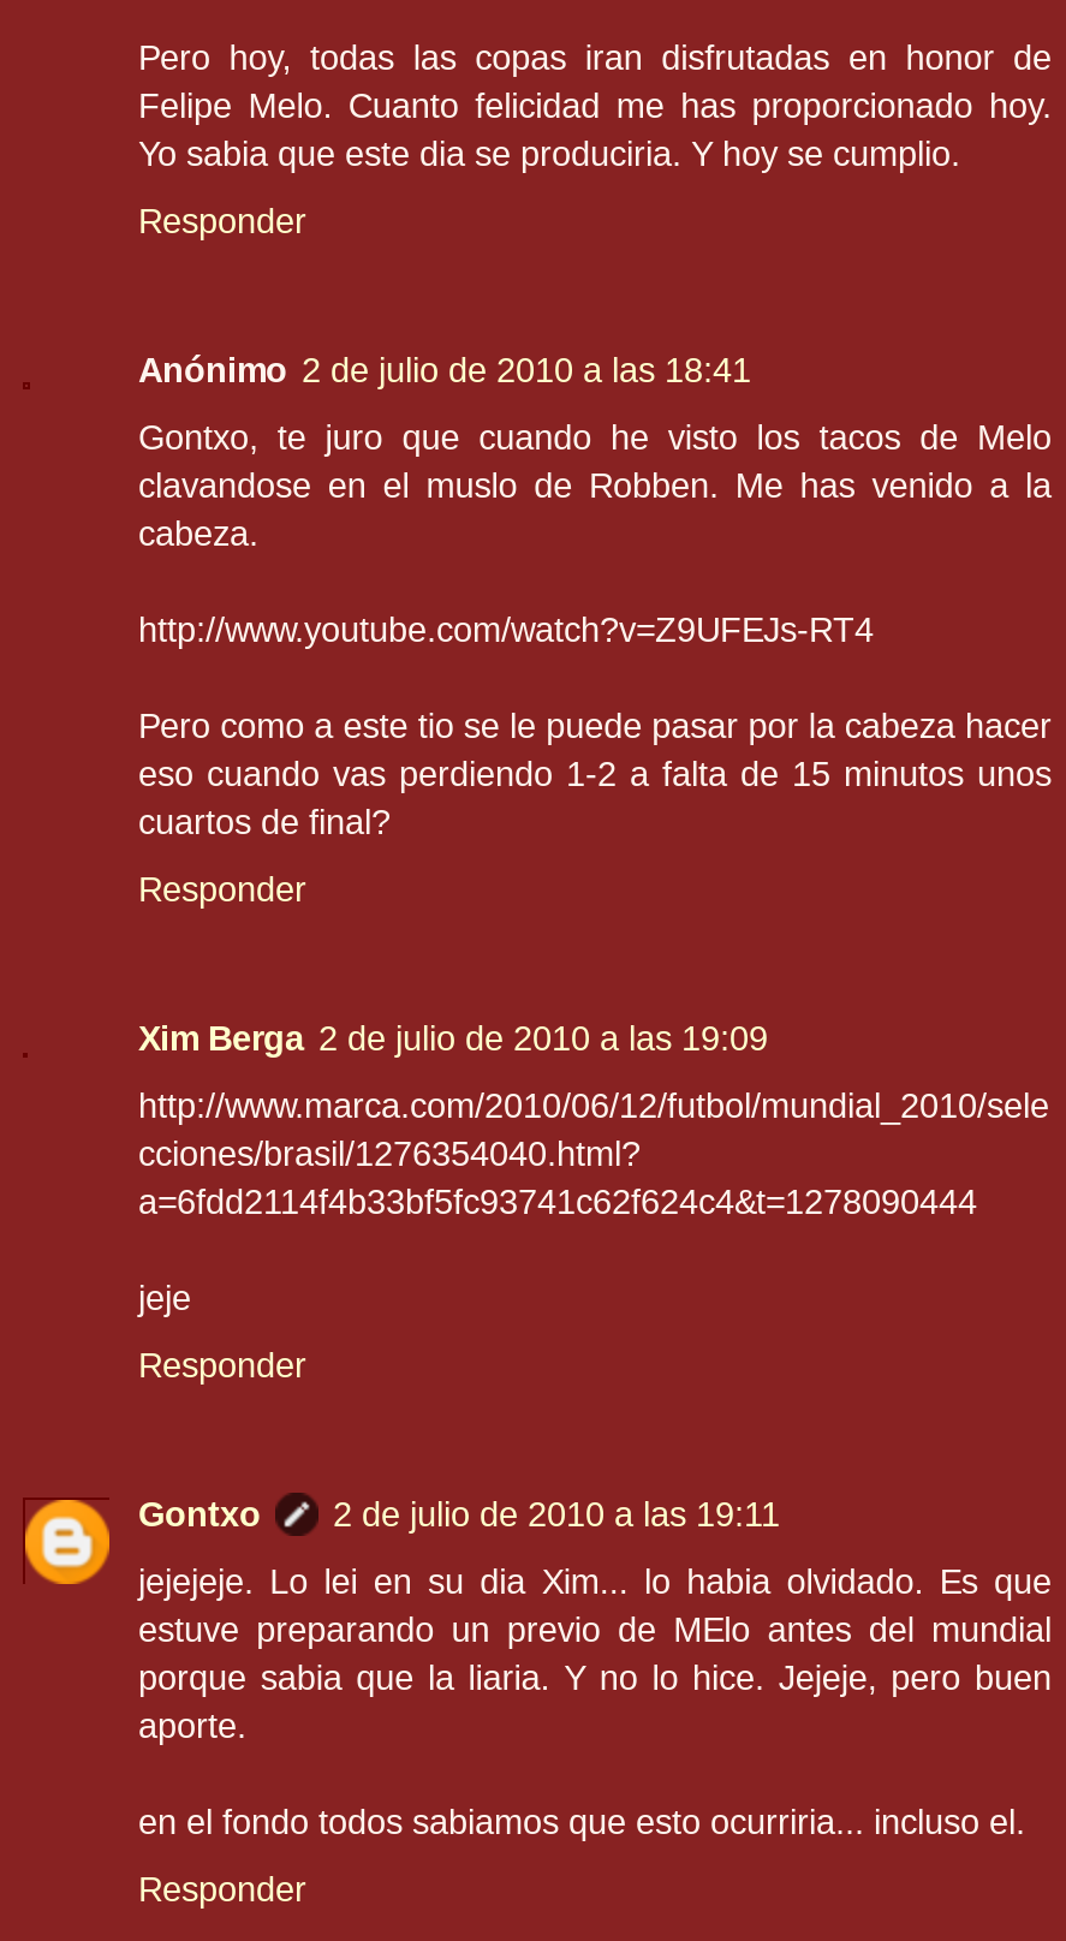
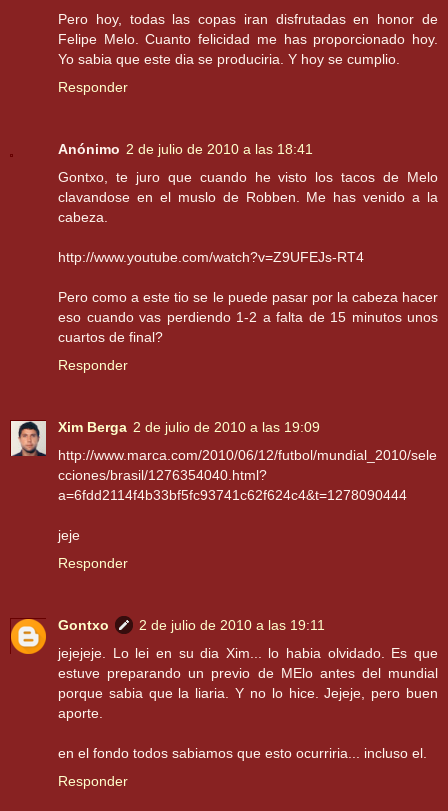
+ [image]
